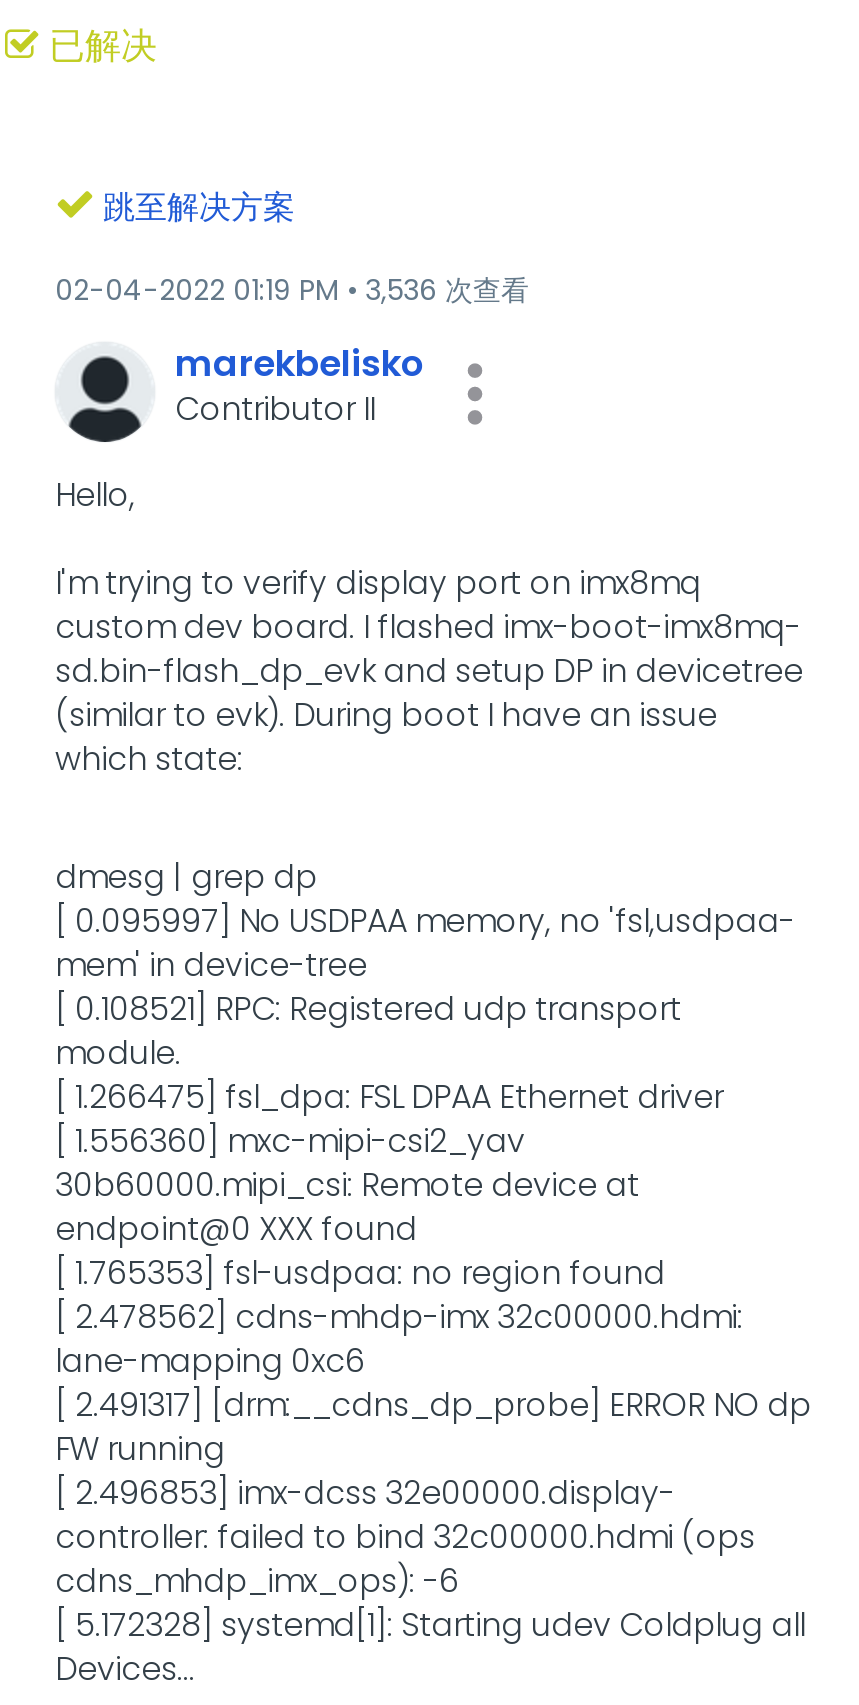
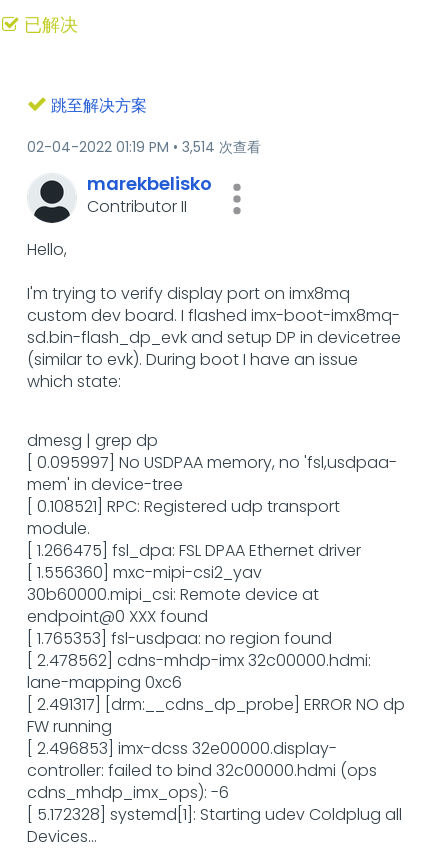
- 02-04-2022 01:19 PM 3,536 次查看
+ 02-04-2022 01:19 PM 3,514 次查看
